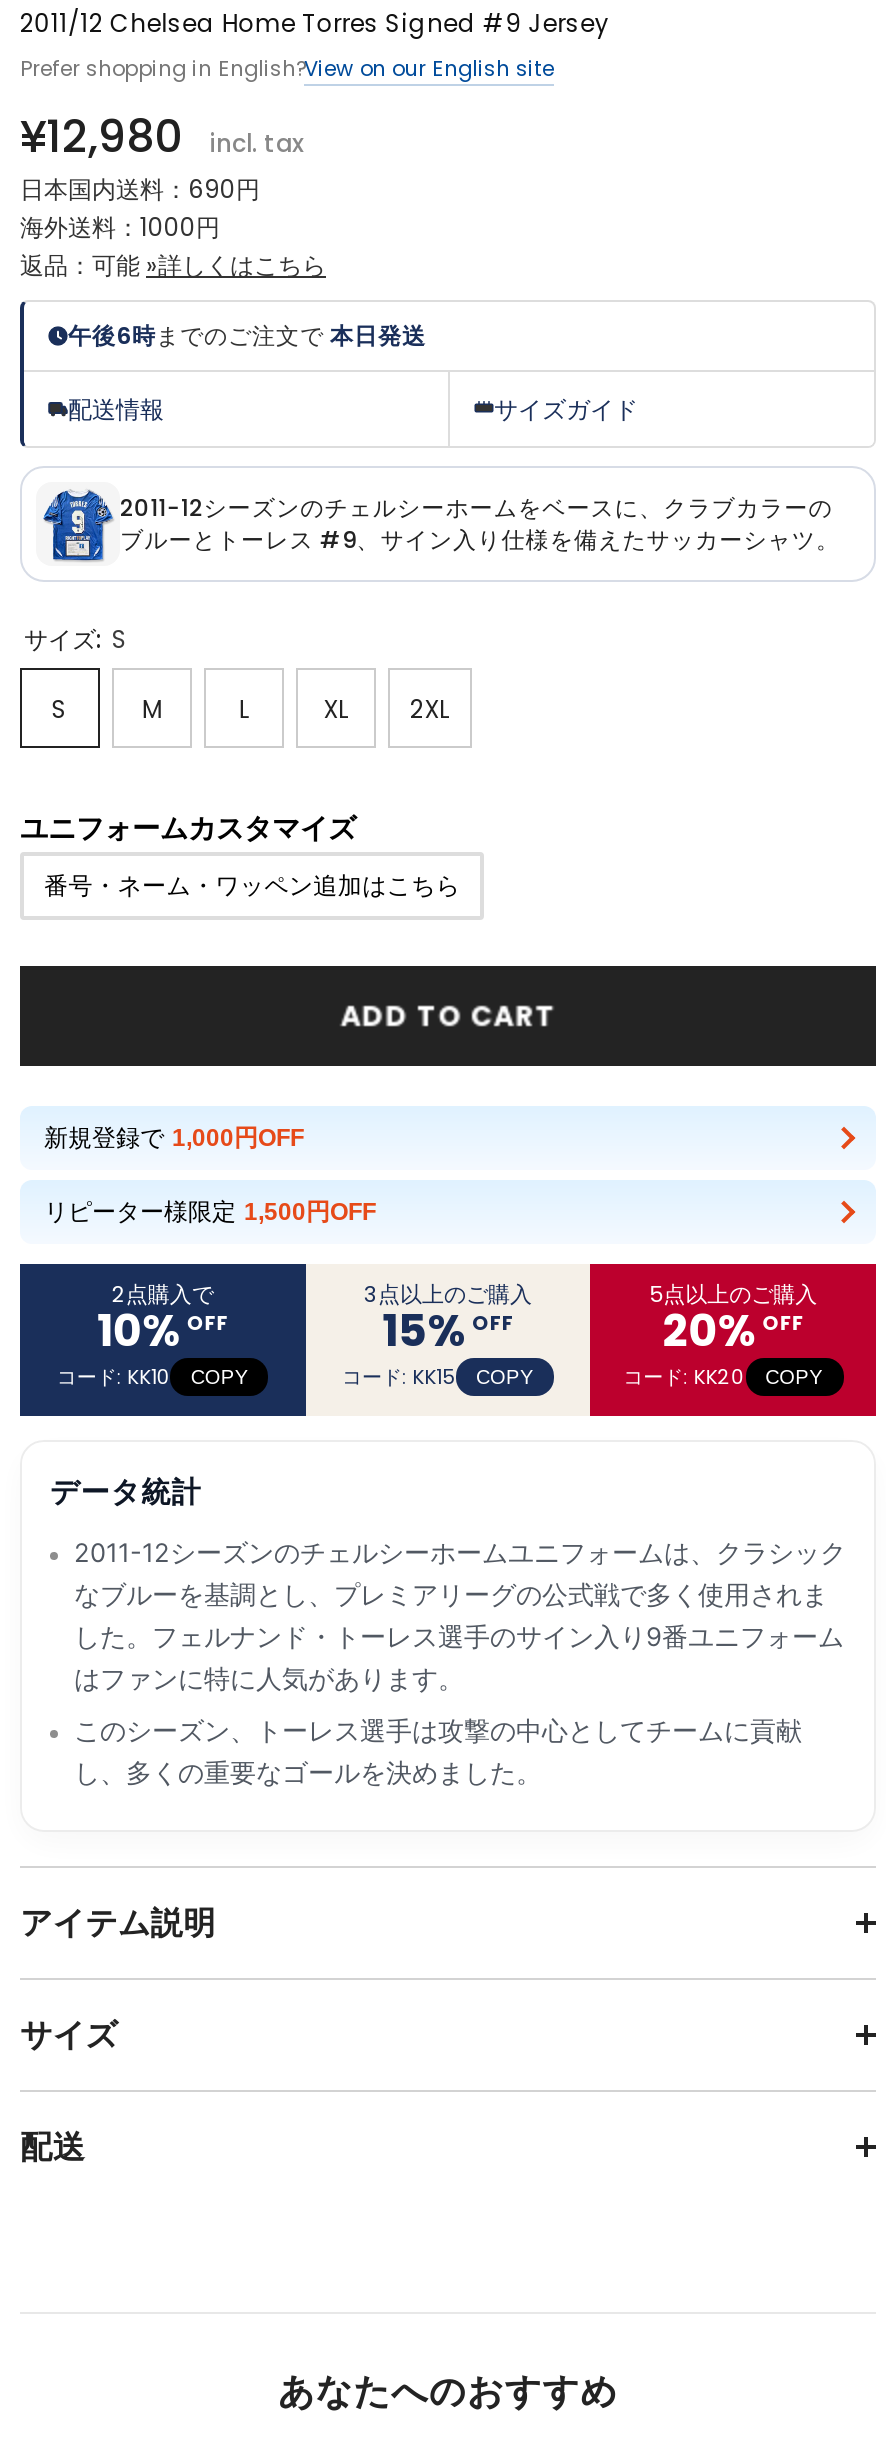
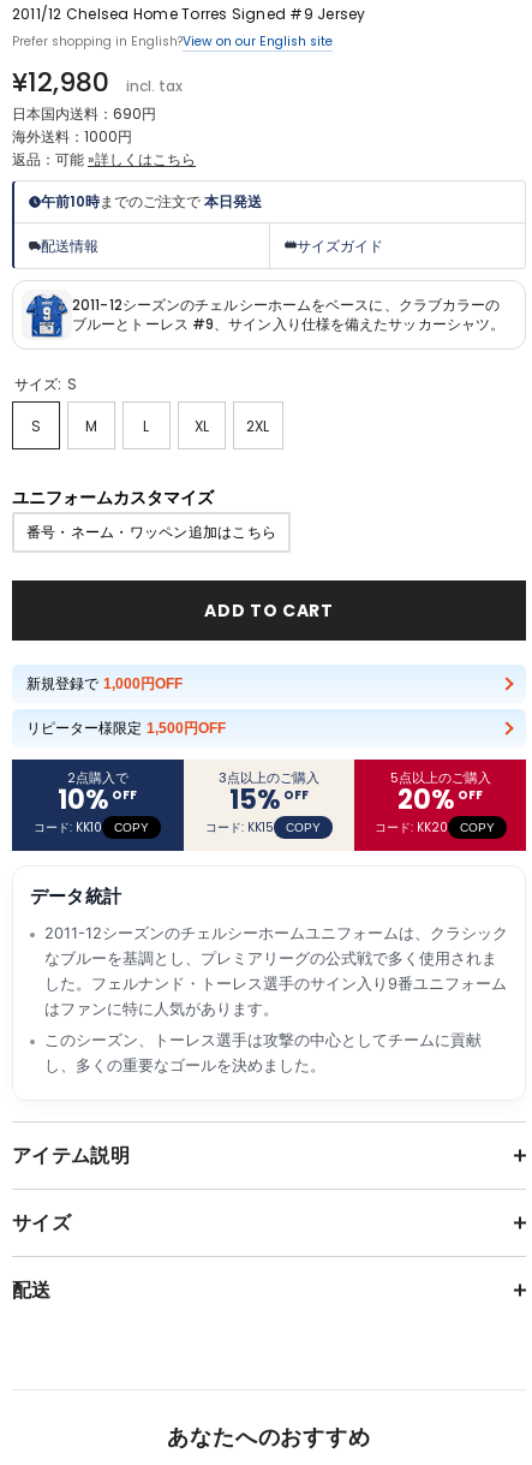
- 午後6時までのご注文で本日発送
+ 午前10時までのご注文で本日発送
